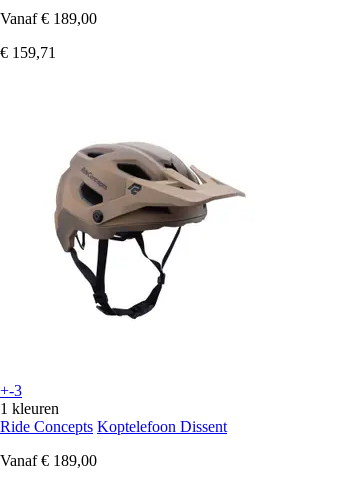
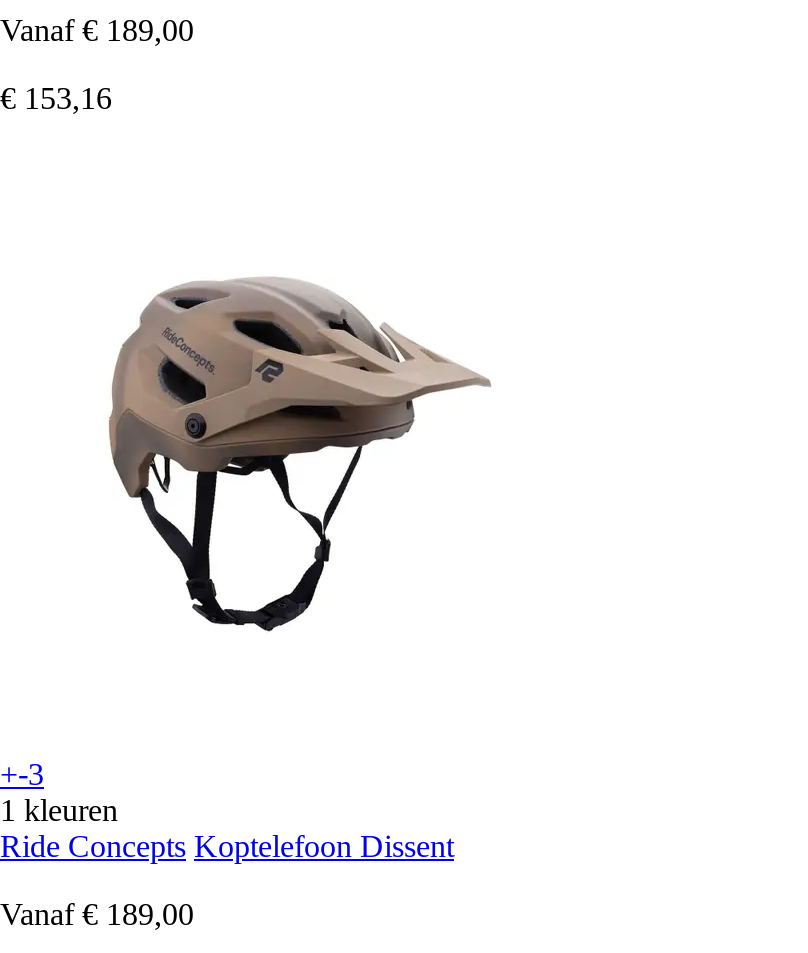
- € 159,71
+ € 153,16
